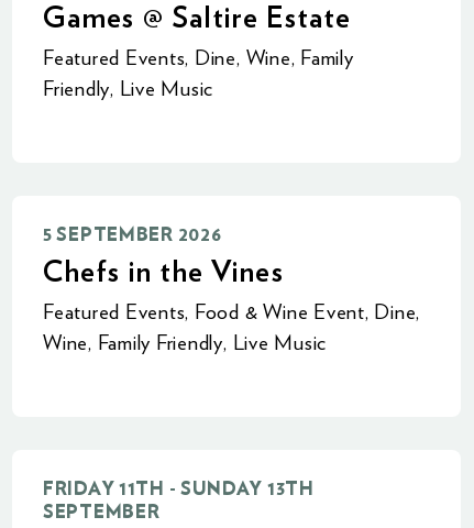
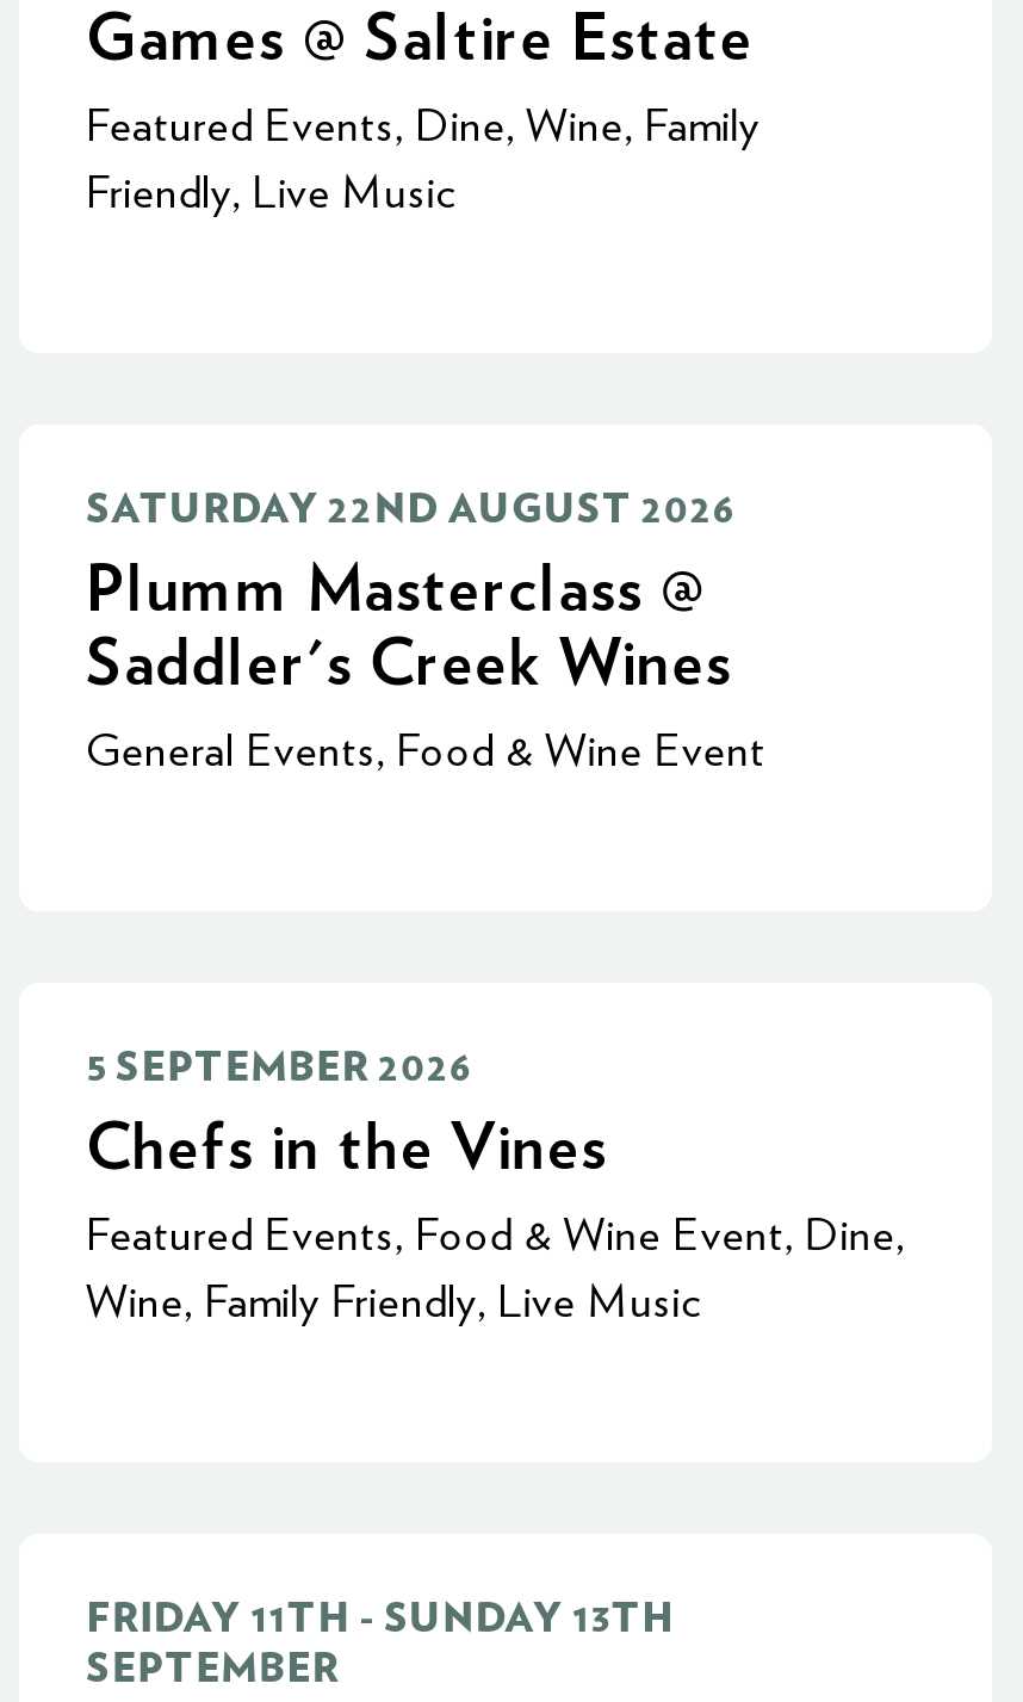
+ SATURDAY 22ND AUGUST 2026
+ Plumm Masterclass @
+ Saddler's Creek Wines
+ General Events, Food & Wine Event
